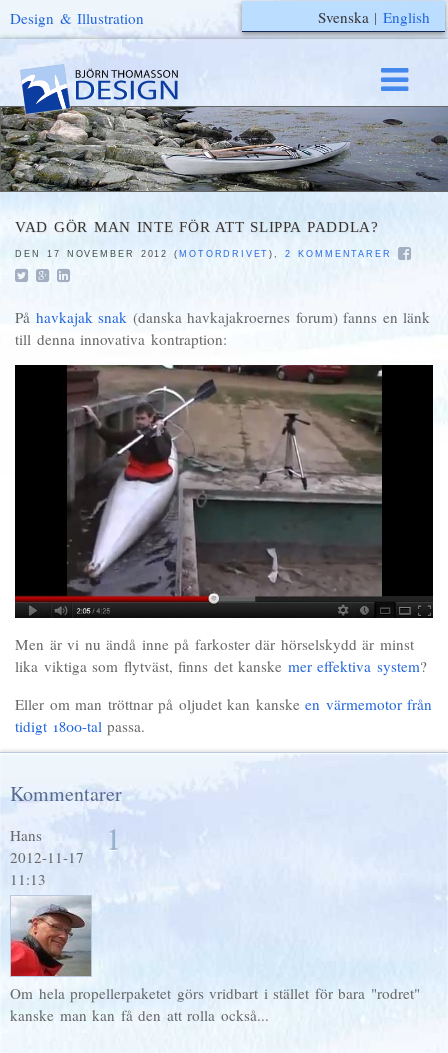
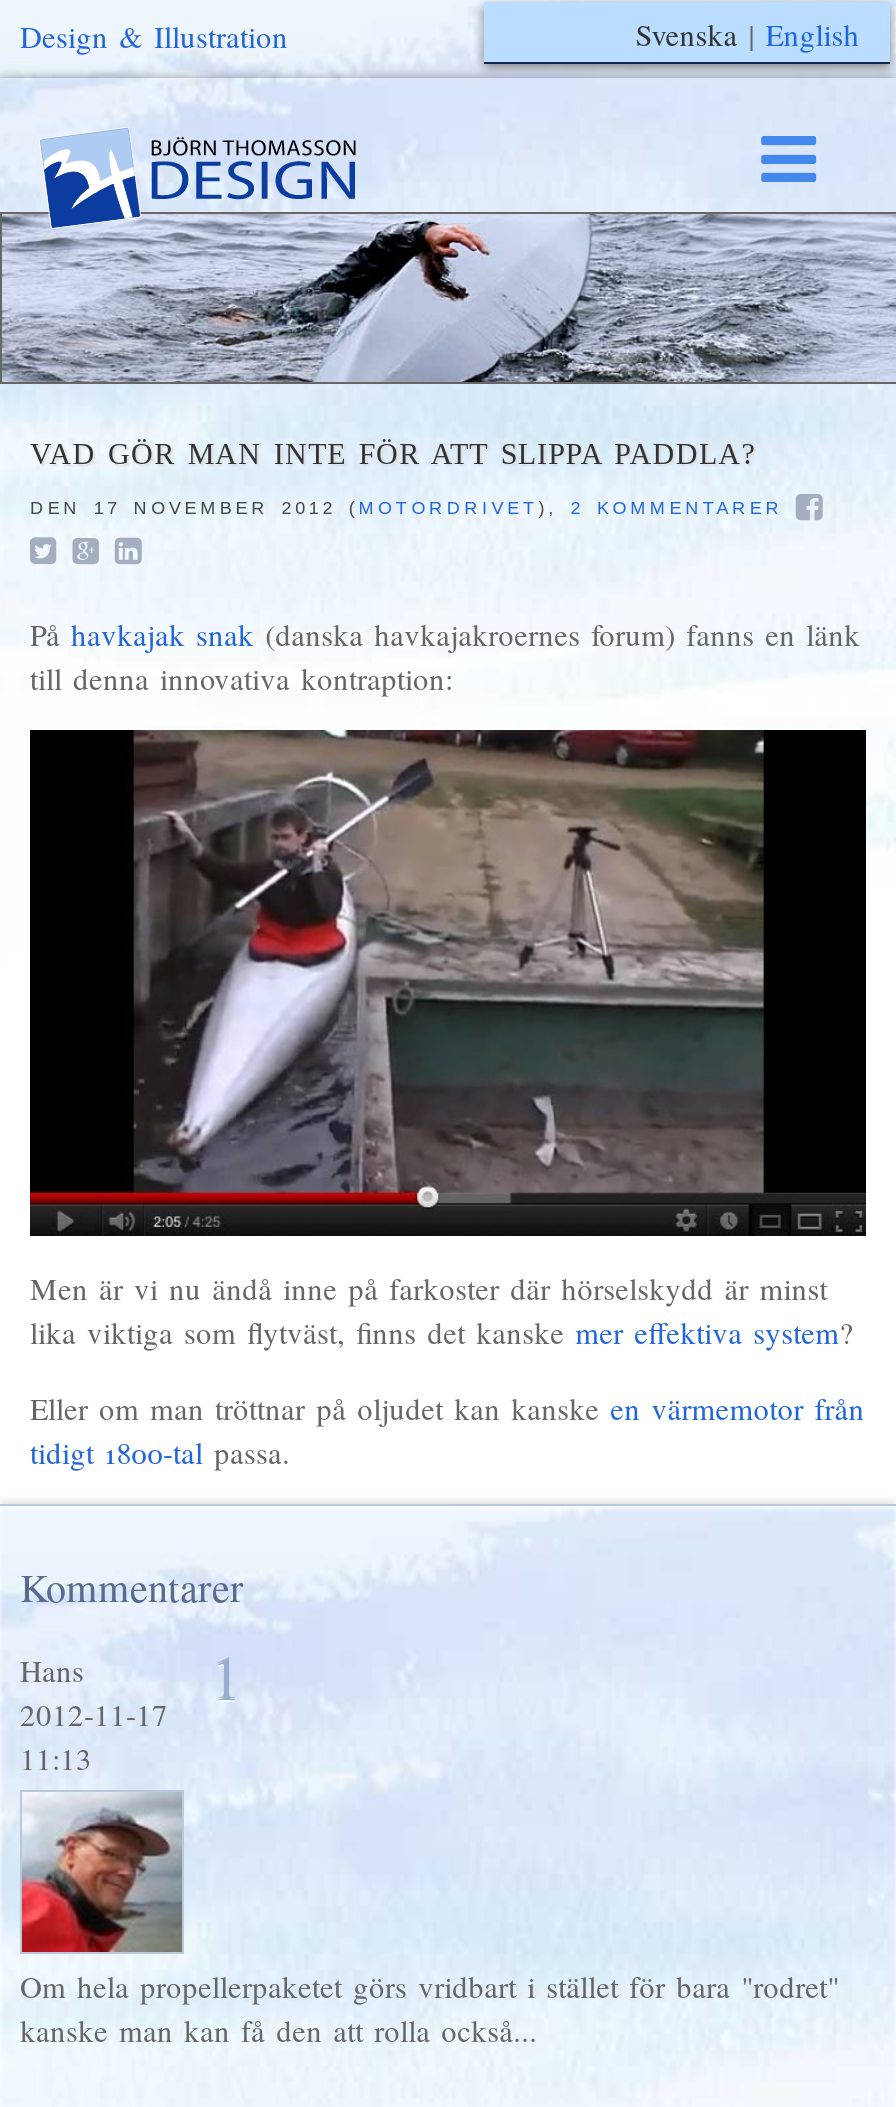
- [image]
+ [image]
